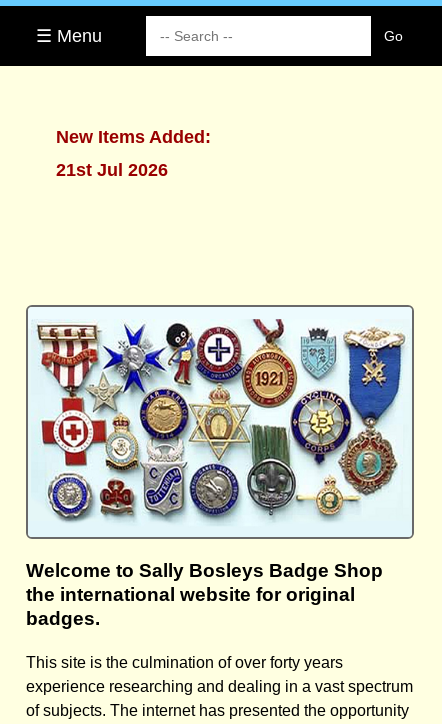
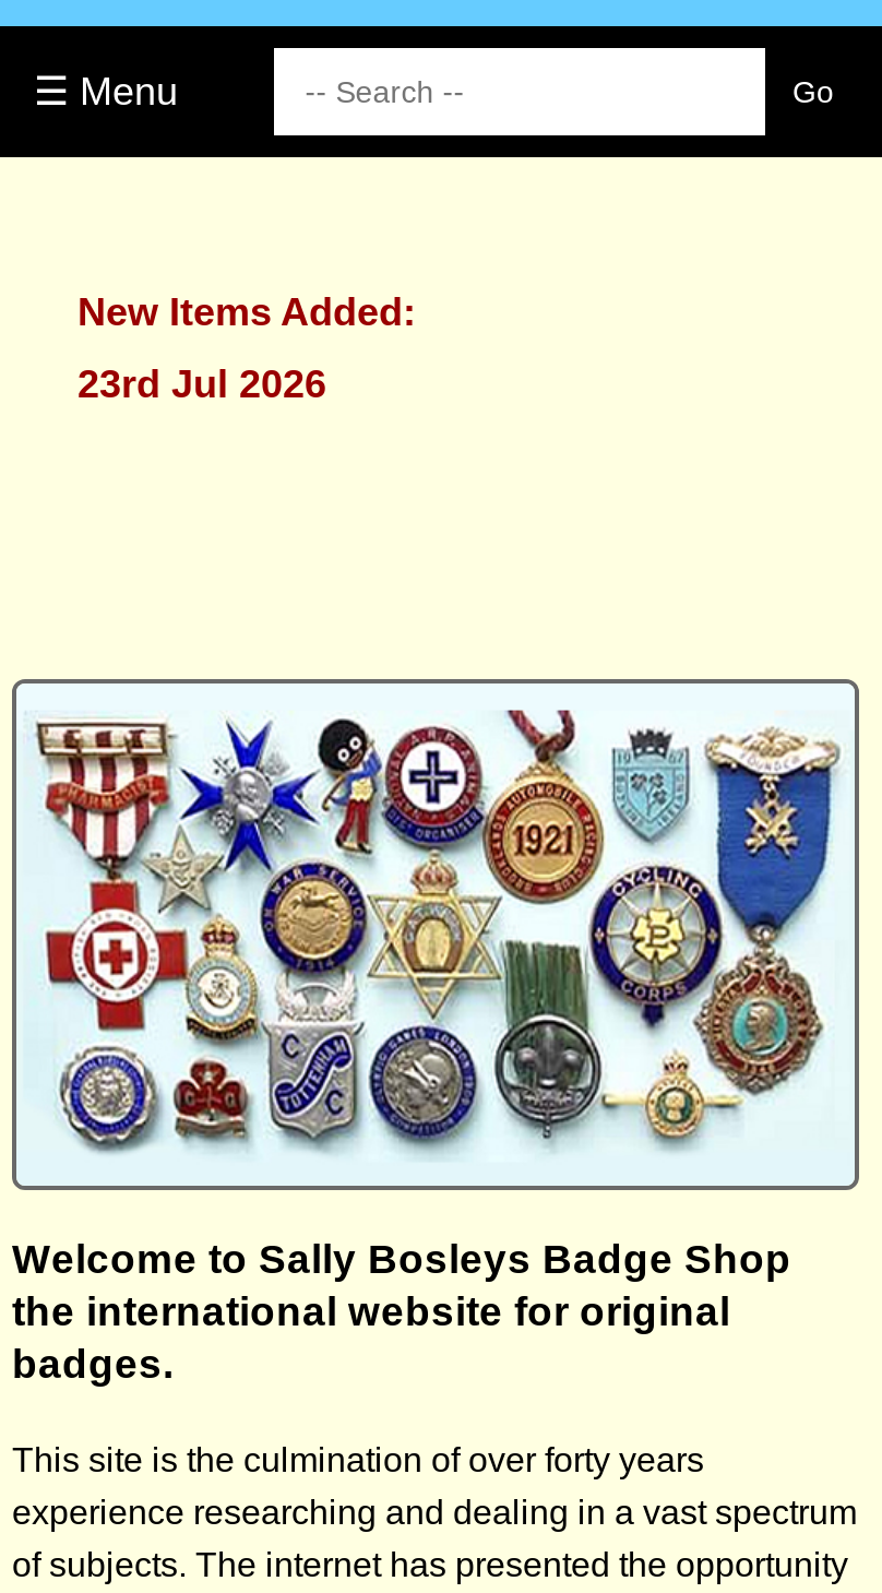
- 21st Jul 2026
+ 23rd Jul 2026
